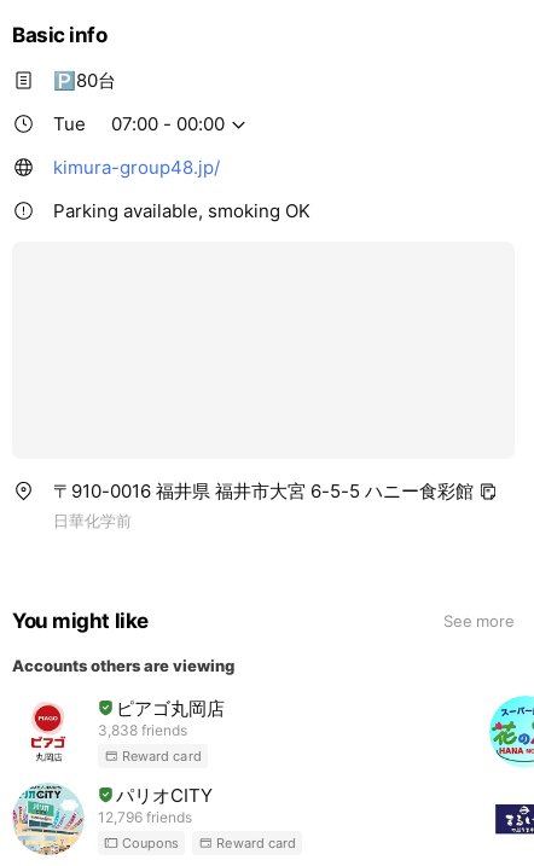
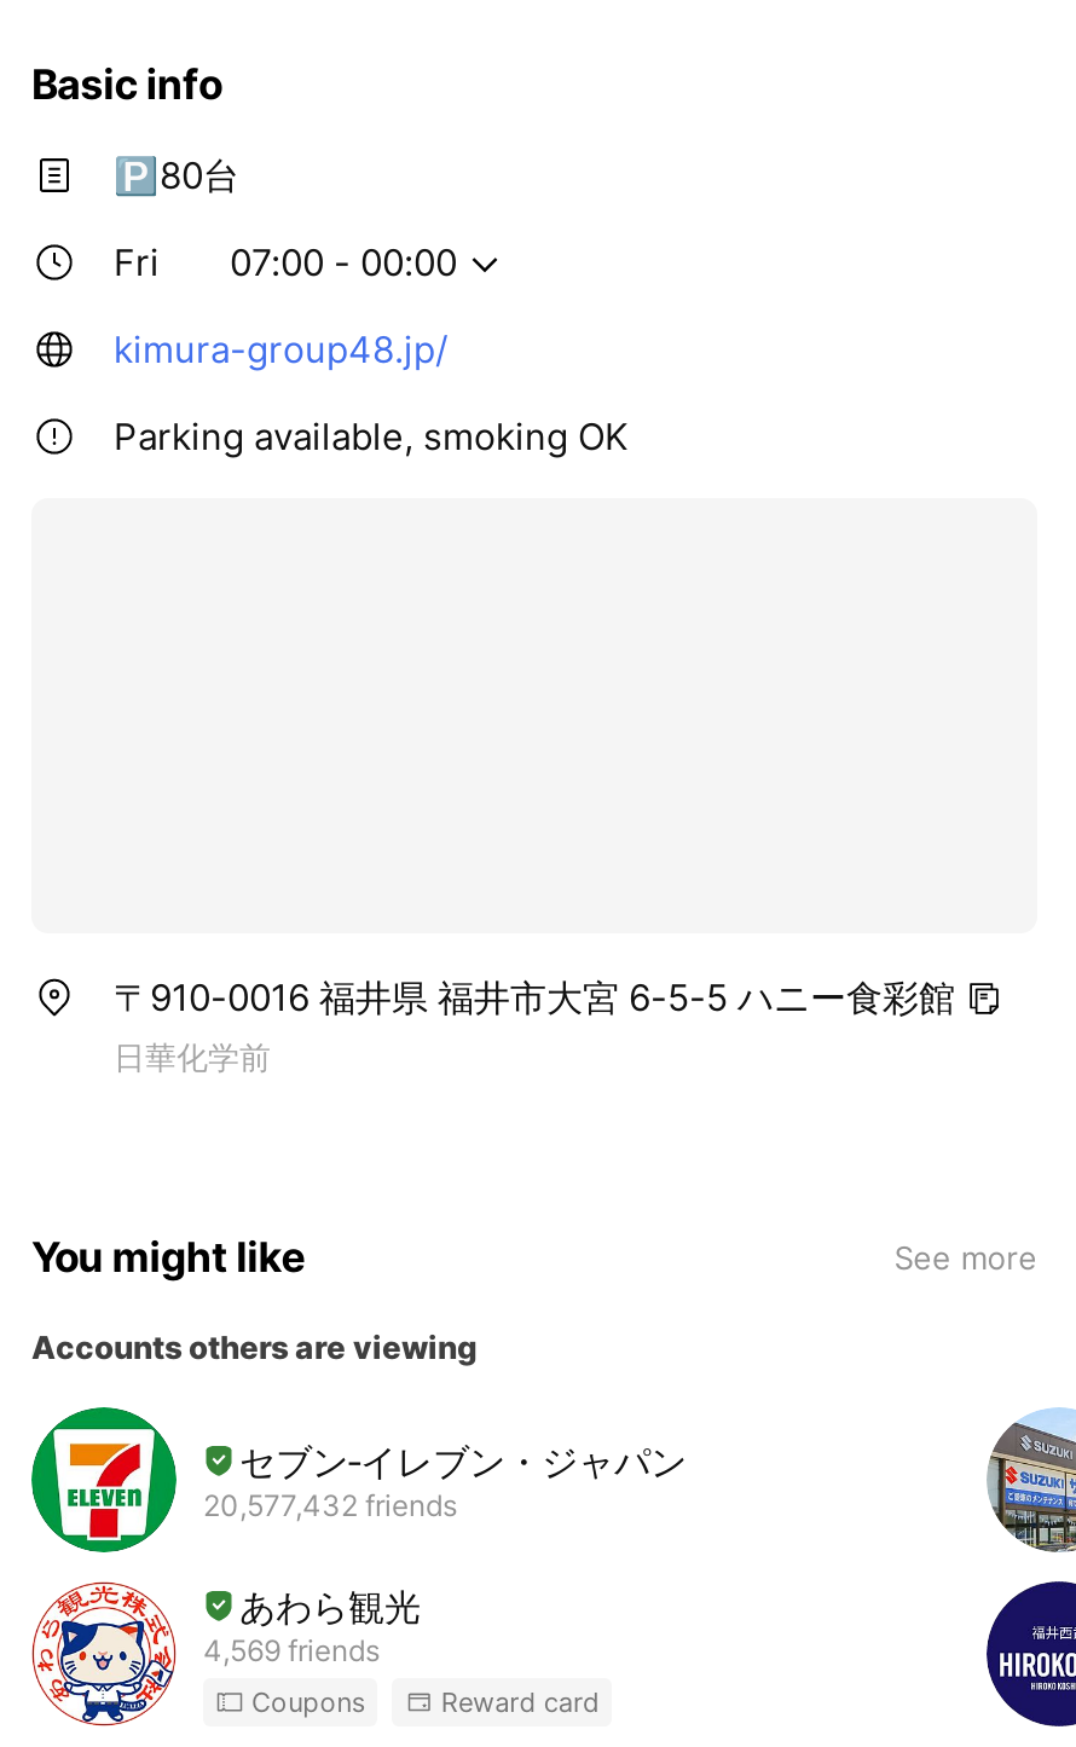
- Tue
+ Fri

- [image]
- ピアゴ丸岡店
- 3,838 friends
- Reward card
- パリオCITY
- 12,796 friends
+ [image]
+ セブン‐イレブン・ジャパン
+ 20,577,432 friends
+ あわら観光
+ 4,569 friends

- [image]
+ [image]

- [image]
+ [image]

- [image]
+ [image]
